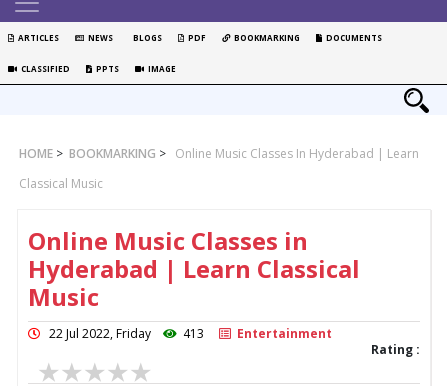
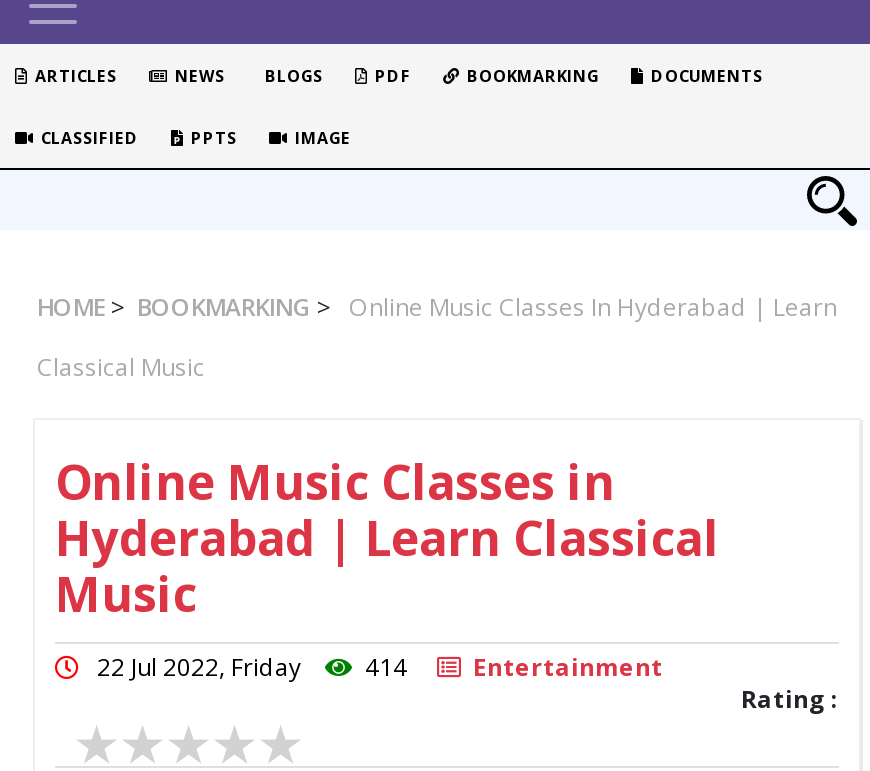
- 22 Jul 2022, Friday 413 Entertainment
+ 22 Jul 2022, Friday 414 Entertainment
